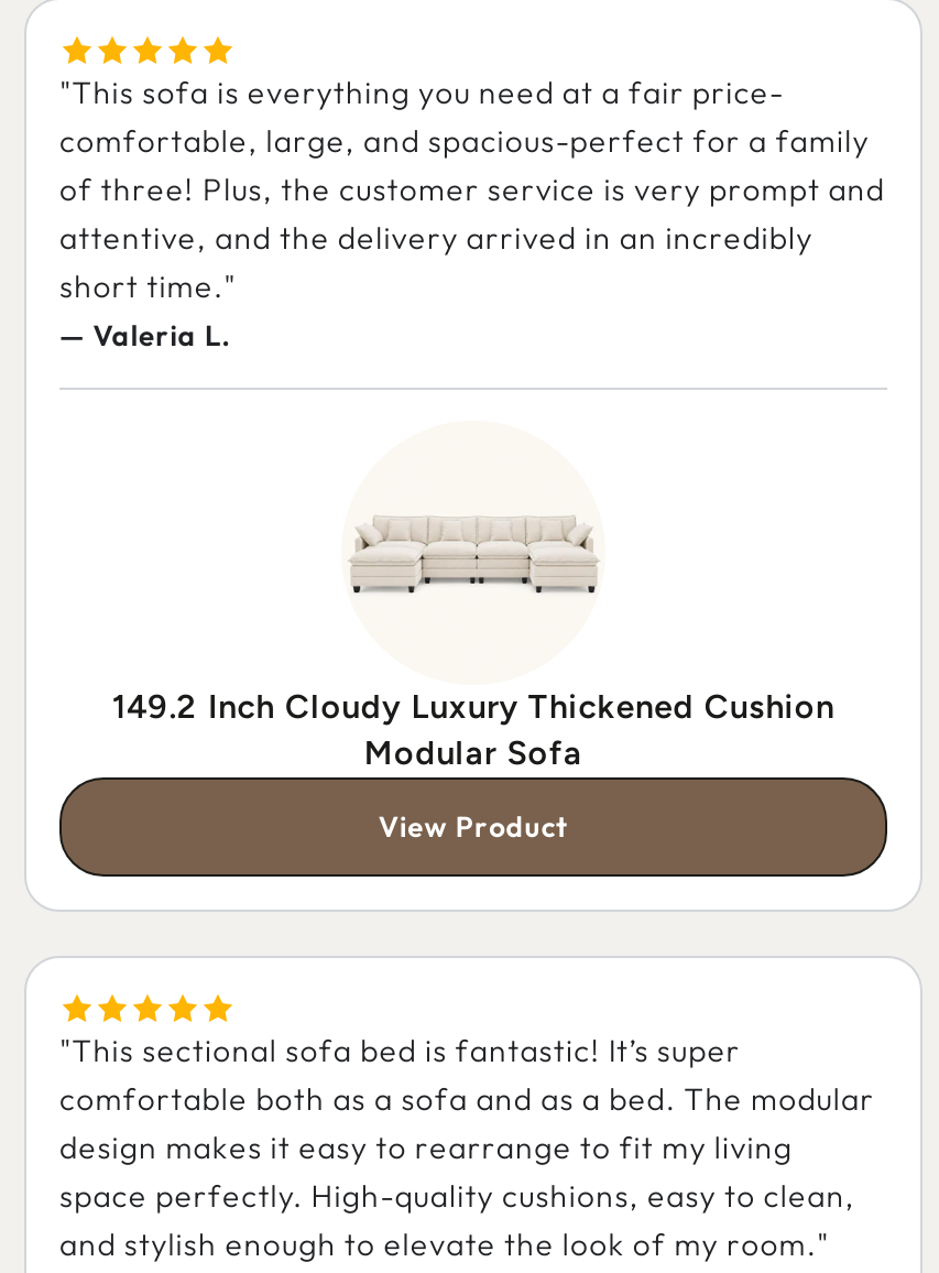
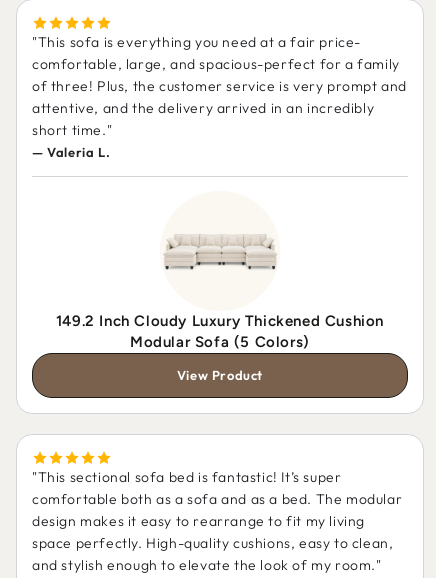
- Modular Sofa
+ Modular Sofa (5 Colors)
